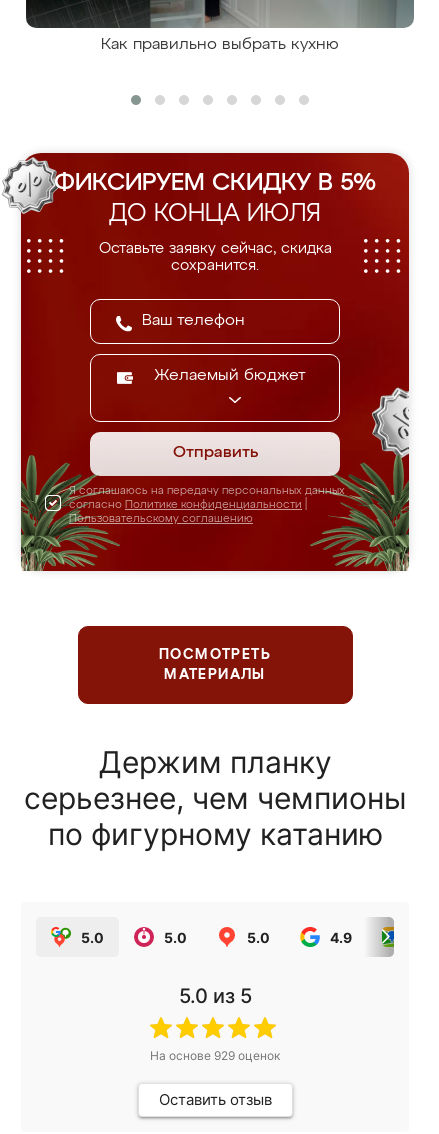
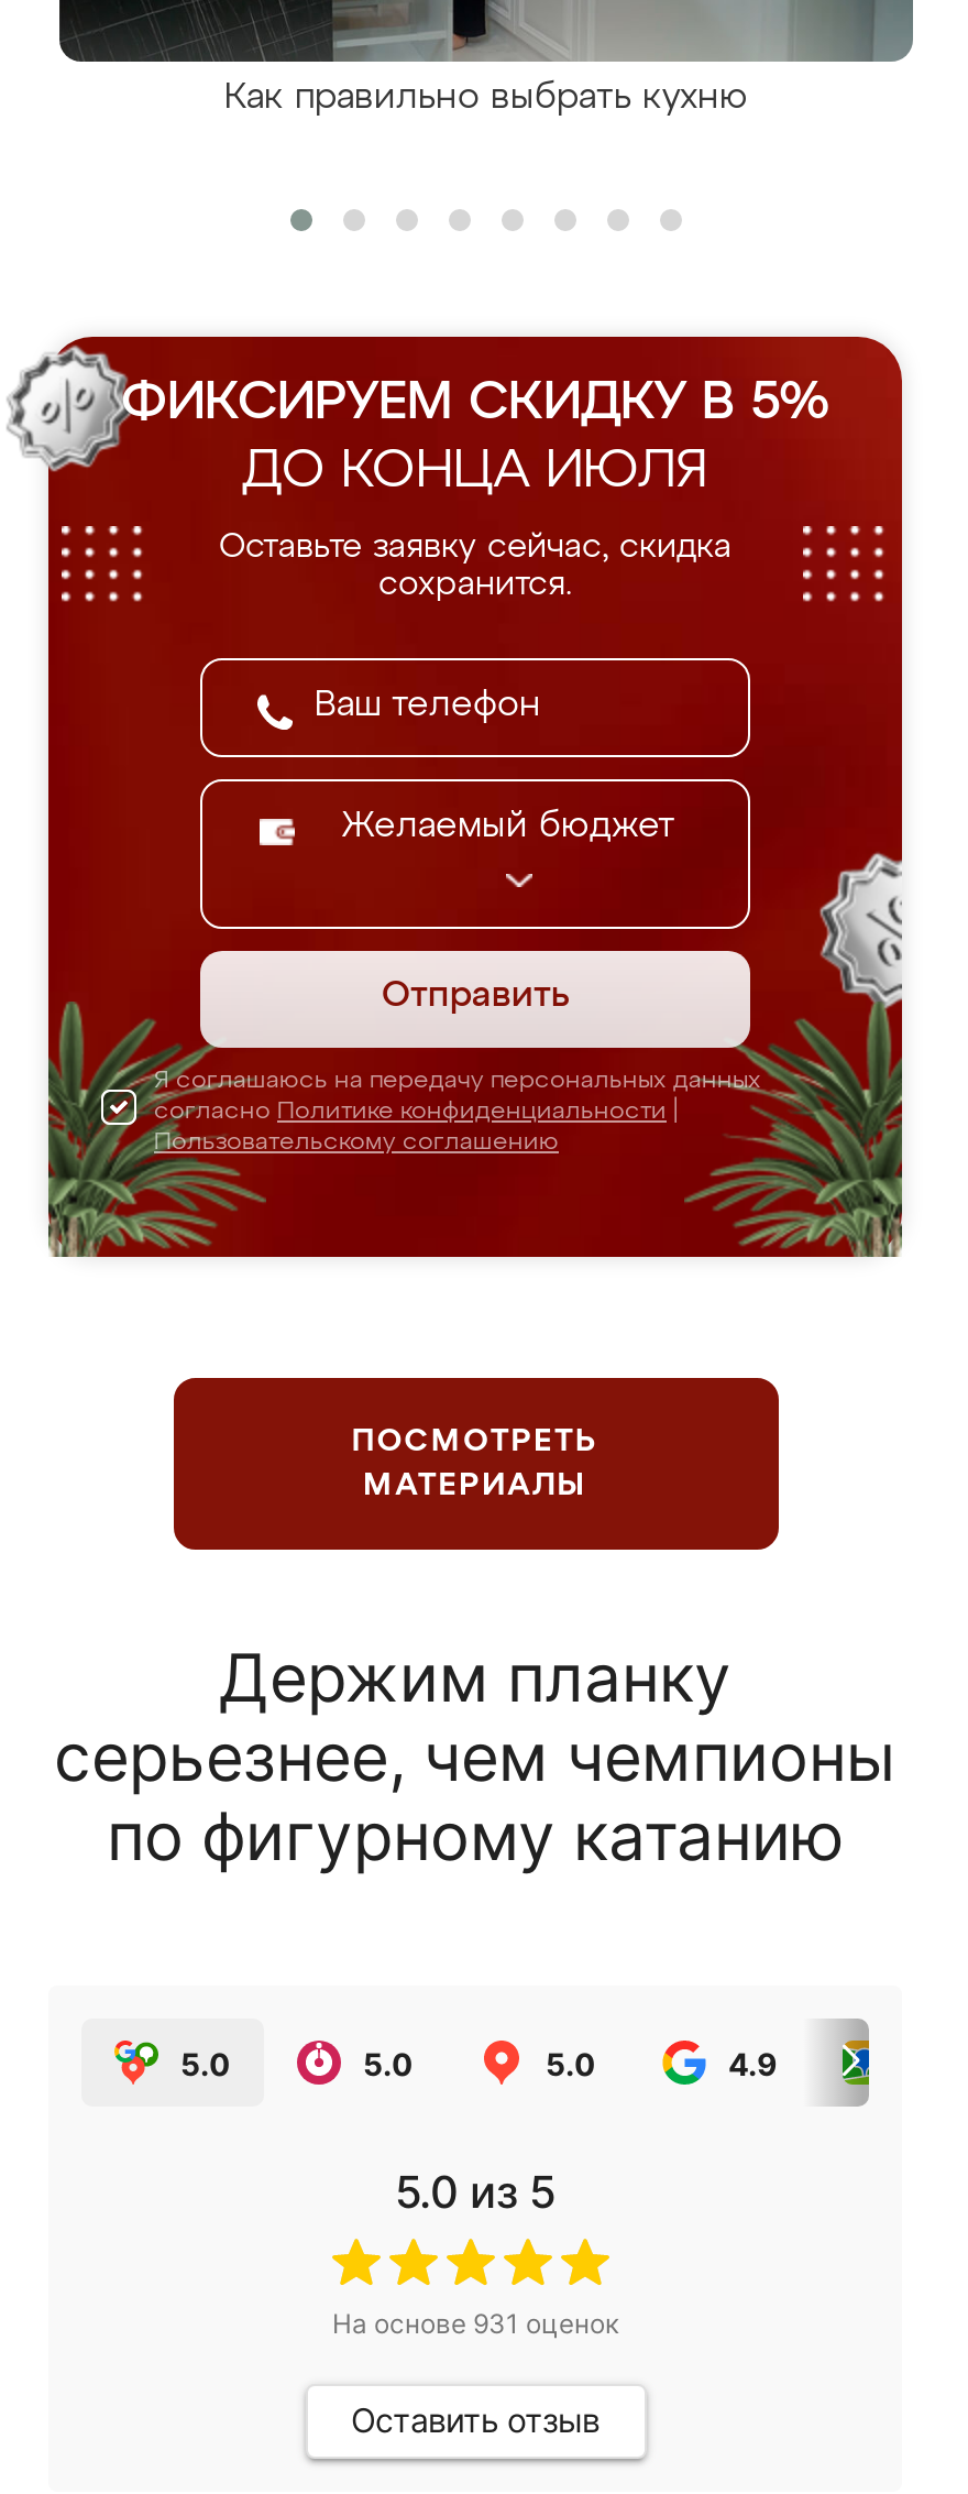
- На основе 929 оценок
+ На основе 931 оценок
